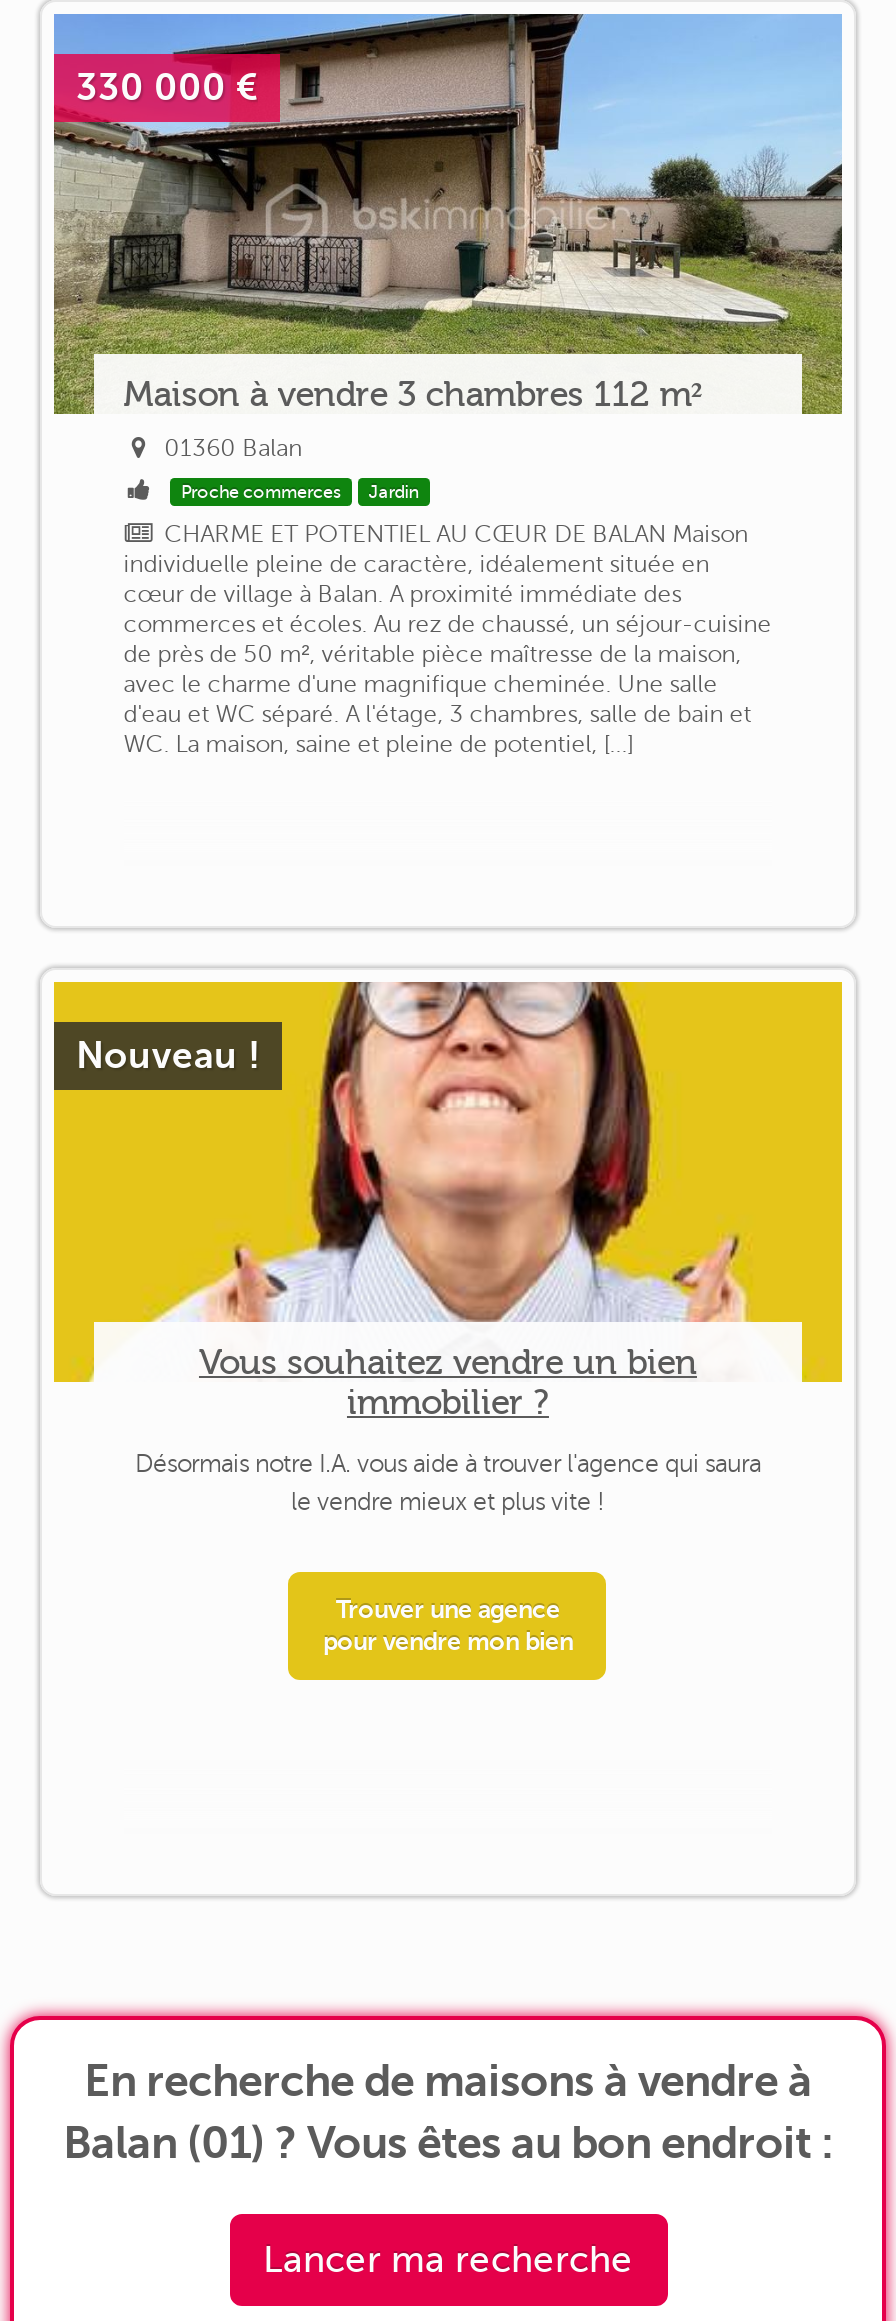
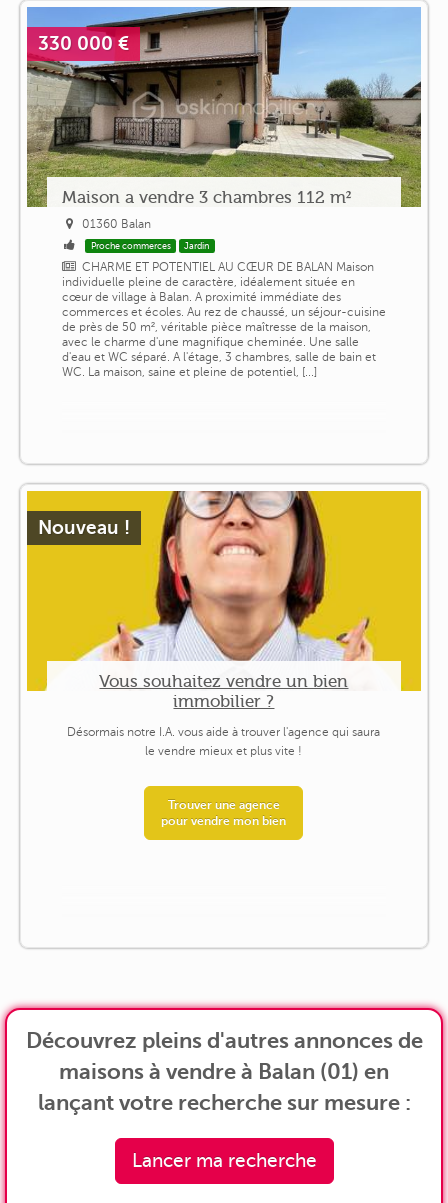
- Maison à vendre 3 chambres 112 m²
+ Maison a vendre 3 chambres 112 m²

- En recherche de maisons à vendre à
- Balan (01) ? Vous êtes au bon endroit :
+ Découvrez pleins d'autres annonces de
+ maisons à vendre à Balan (01) en
+ lançant votre recherche sur mesure :
